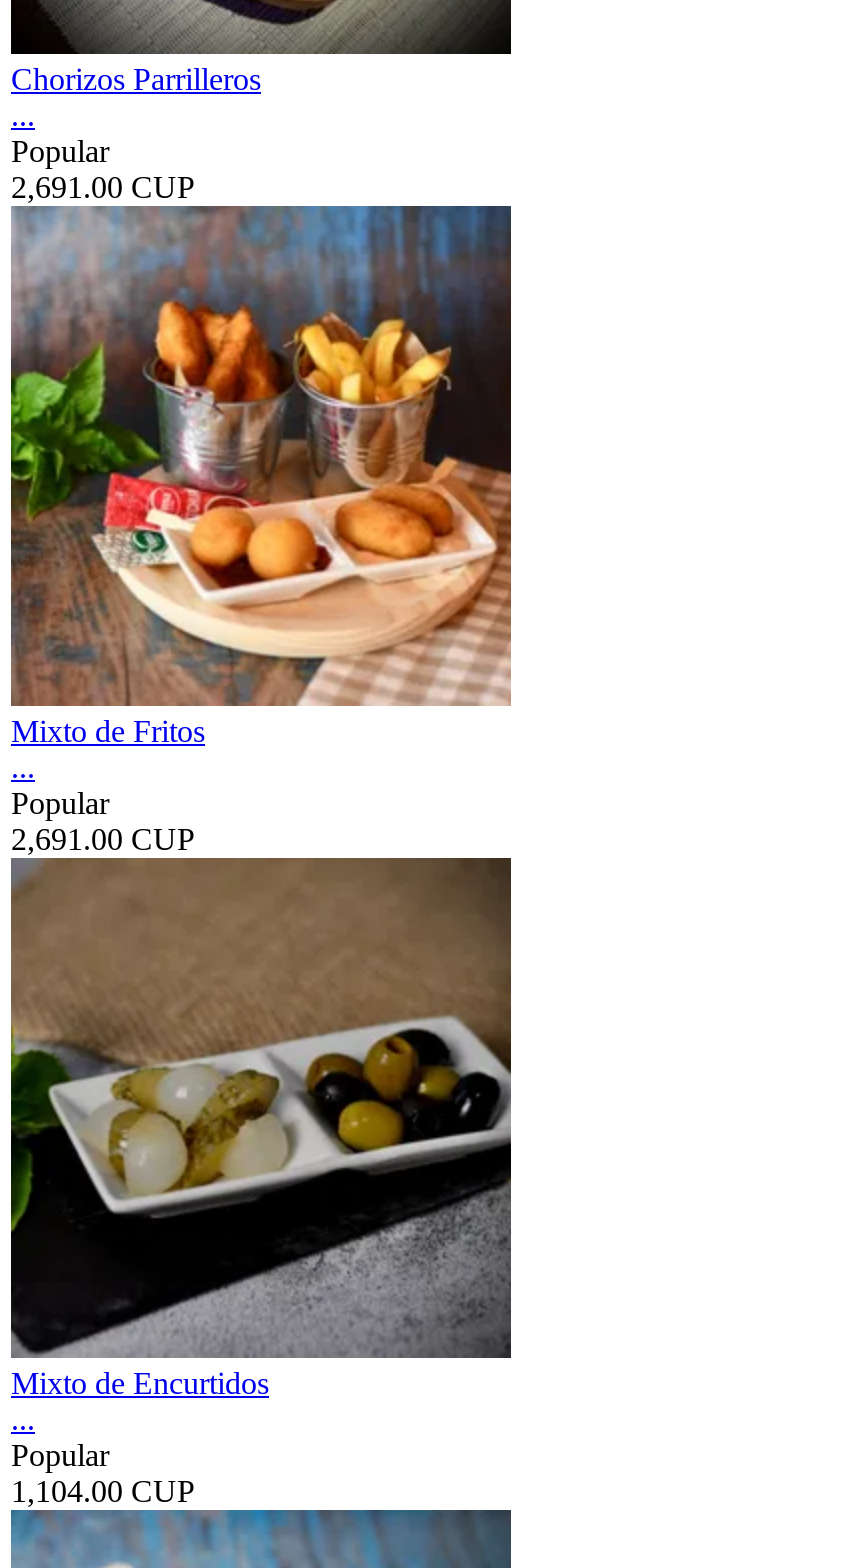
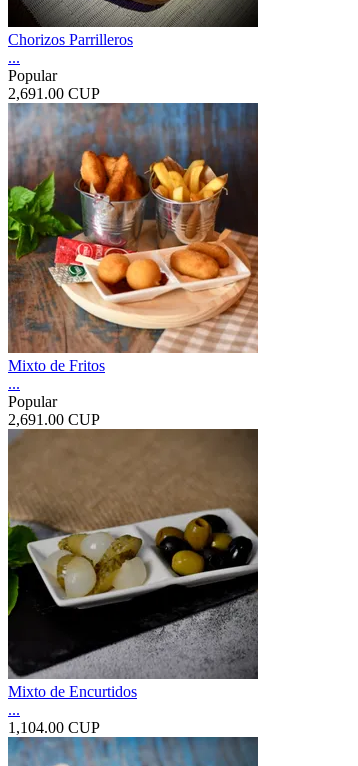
- Popular
